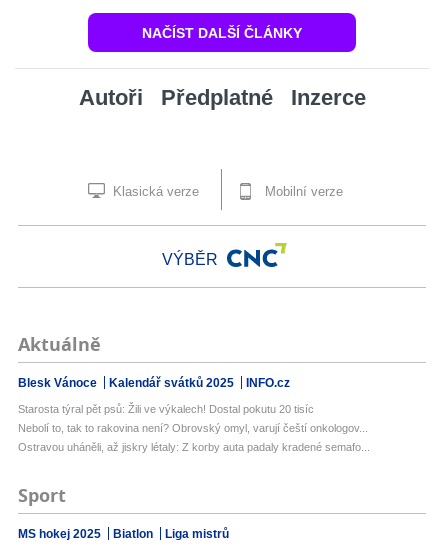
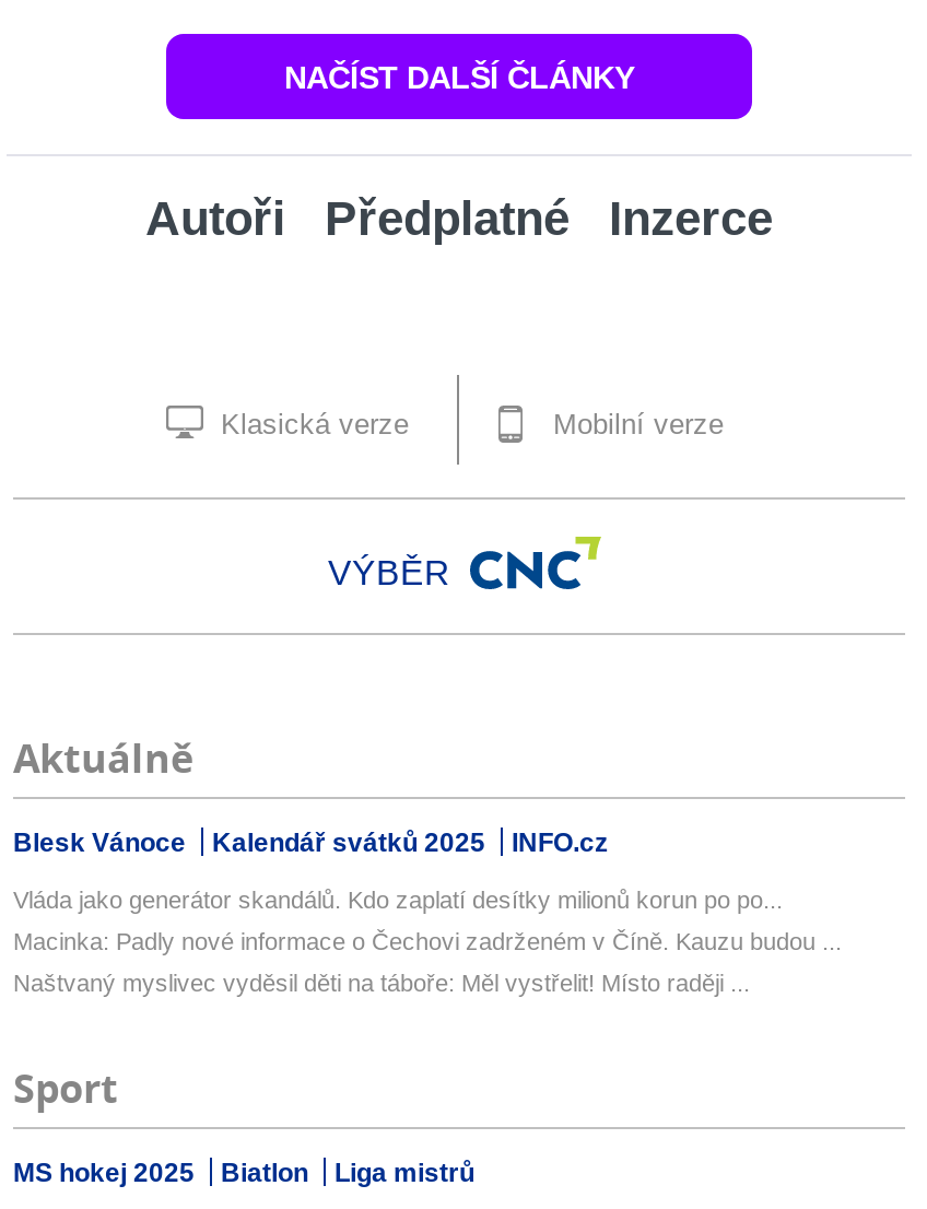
- Starosta týral pět psů: Žili ve výkalech! Dostal pokutu 20 tisíc
+ Vláda jako generátor skandálů. Kdo zaplatí desítky milionů korun po po...

- Nebolí to, tak to rakovina není? Obrovský omyl, varují čeští onkologov...
+ Macinka: Padly nové informace o Čechovi zadrženém v Číně. Kauzu budou ...

- Ostravou uháněli, až jiskry létaly: Z korby auta padaly kradené semafo...
+ Naštvaný myslivec vyděsil děti na táboře: Měl vystřelit! Místo raději ...
